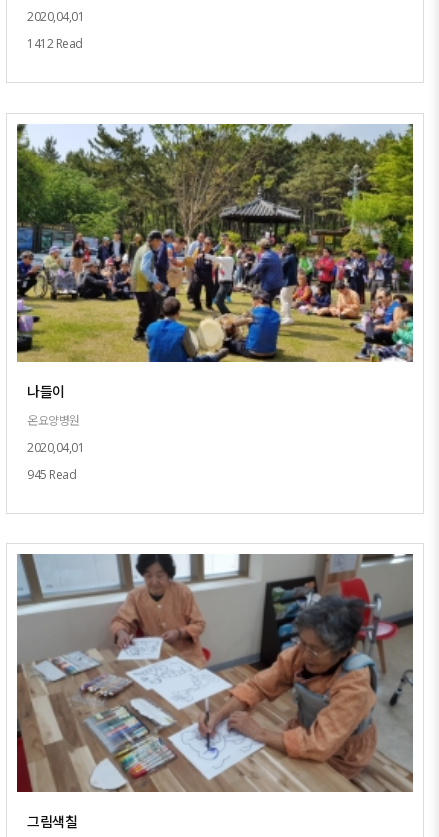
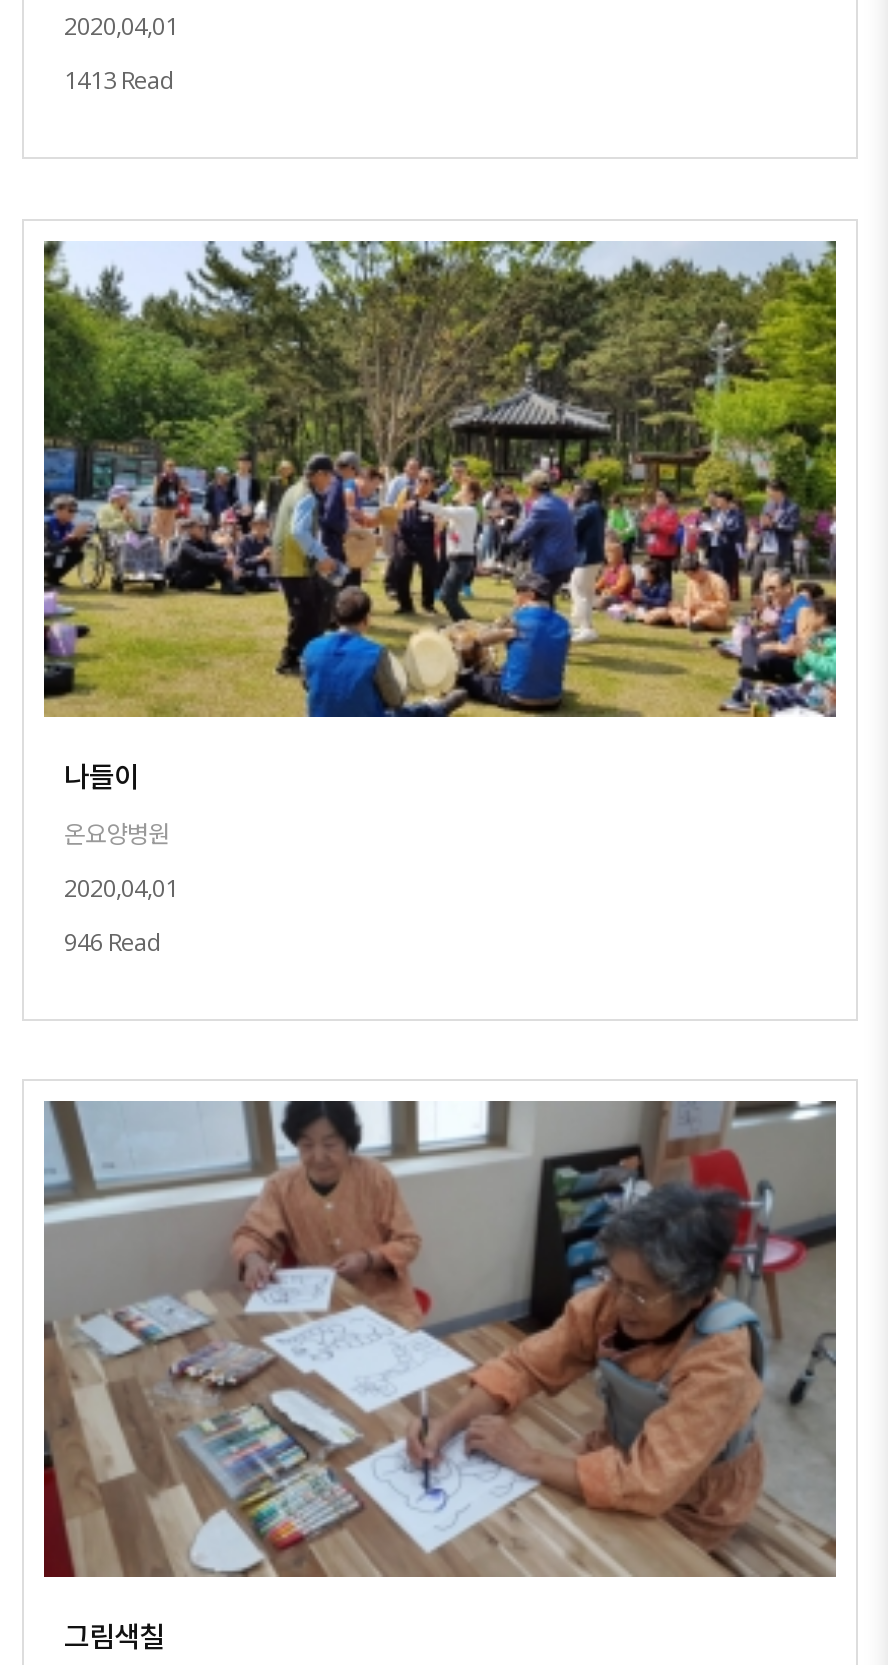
- 1412 Read
+ 1413 Read

- 945 Read
+ 946 Read
